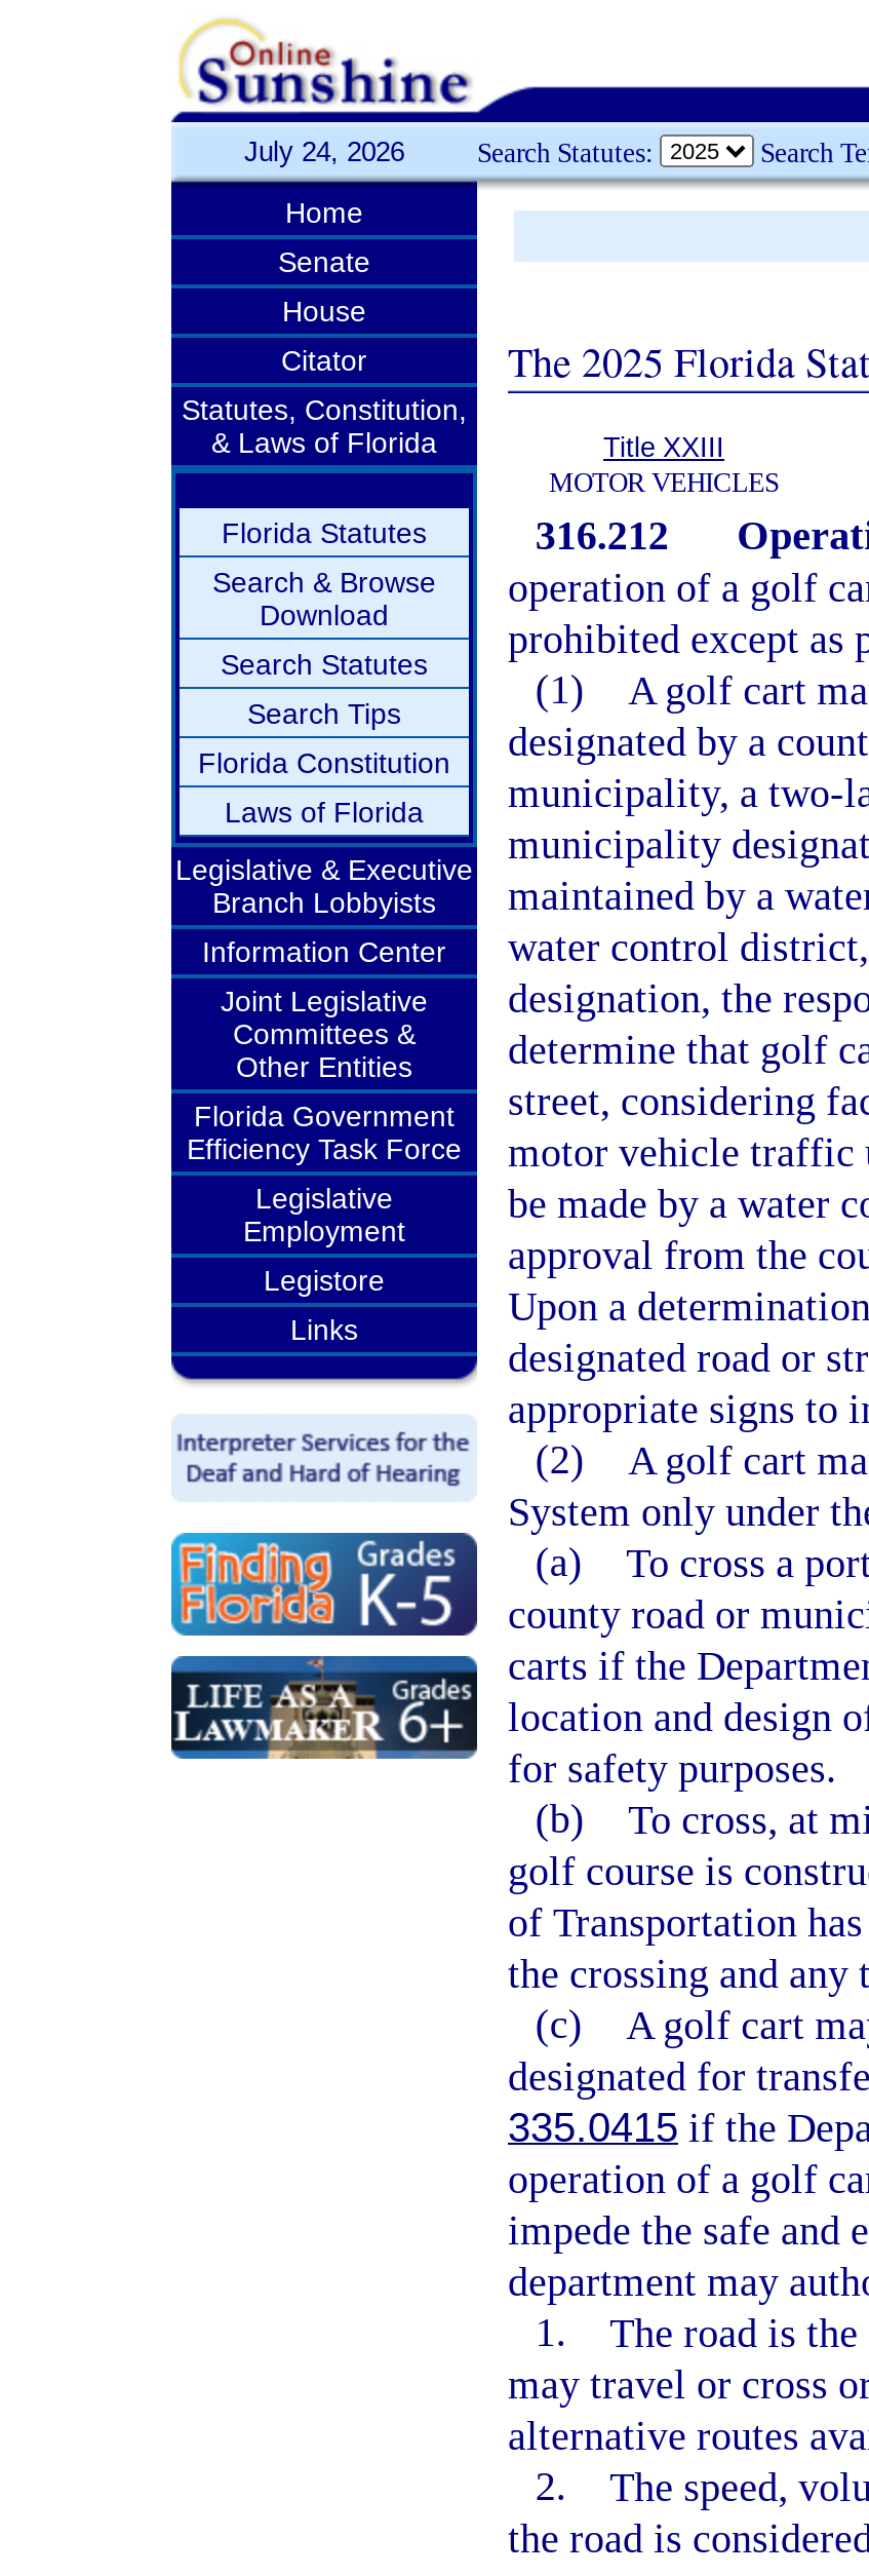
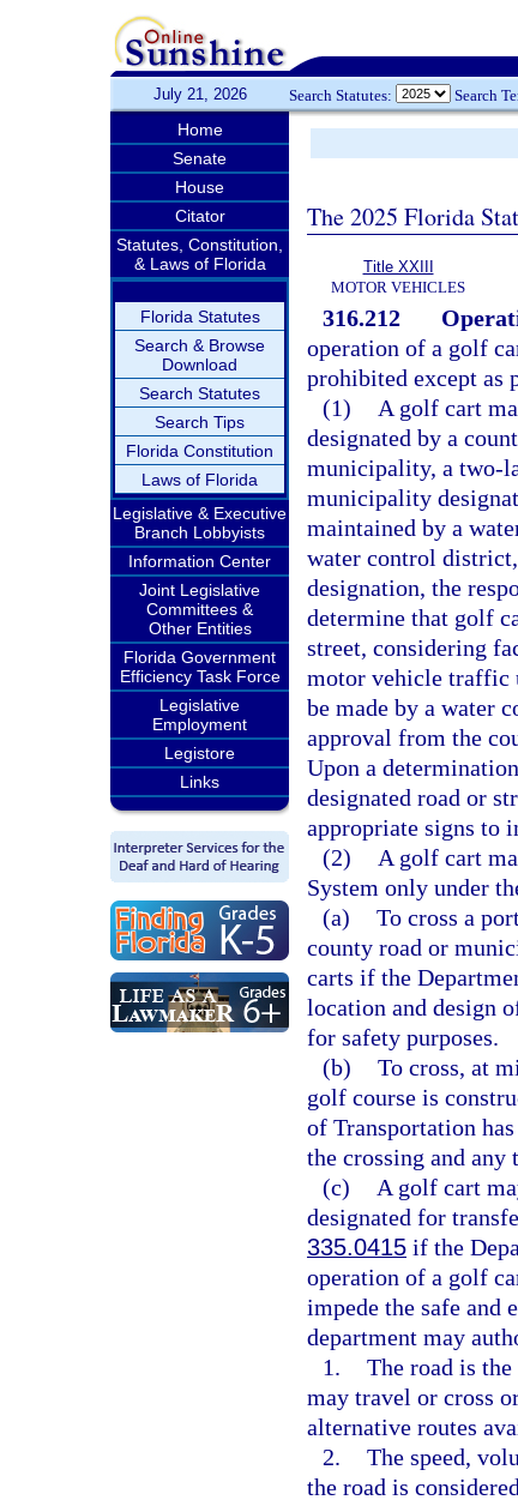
- July 24, 2026
+ July 21, 2026
